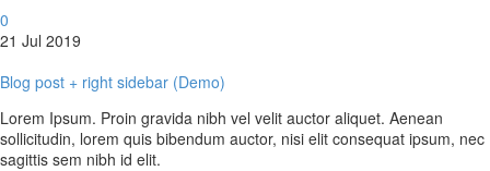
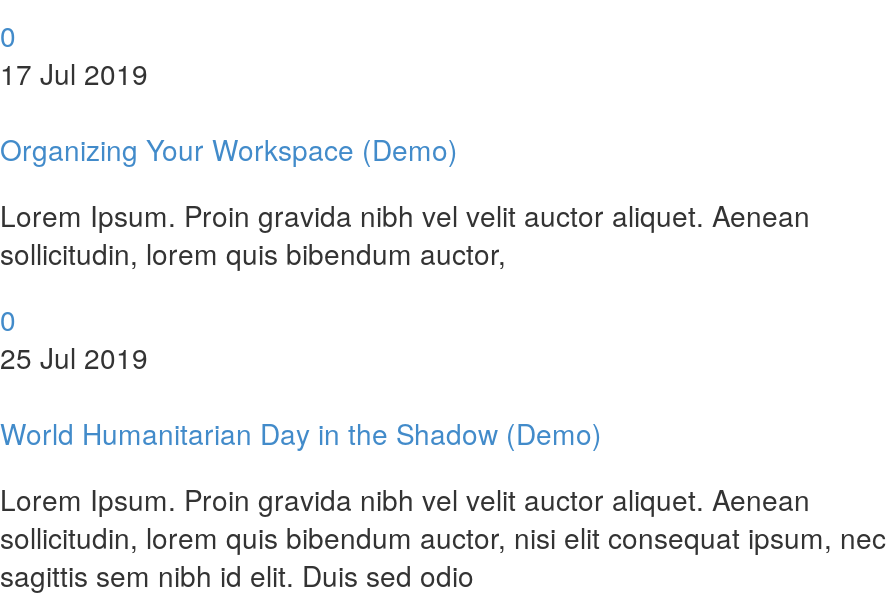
- 21 Jul 2019
- Blog post + right sidebar (Demo)
+ 17 Jul 2019
+ Organizing Your Workspace (Demo)
+ Lorem Ipsum. Proin gravida nibh vel velit auctor aliquet. Aenean
+ sollicitudin, lorem quis bibendum auctor,
+ 0
+ 25 Jul 2019
+ World Humanitarian Day in the Shadow (Demo)

- sagittis sem nibh id elit.
+ sagittis sem nibh id elit. Duis sed odio
